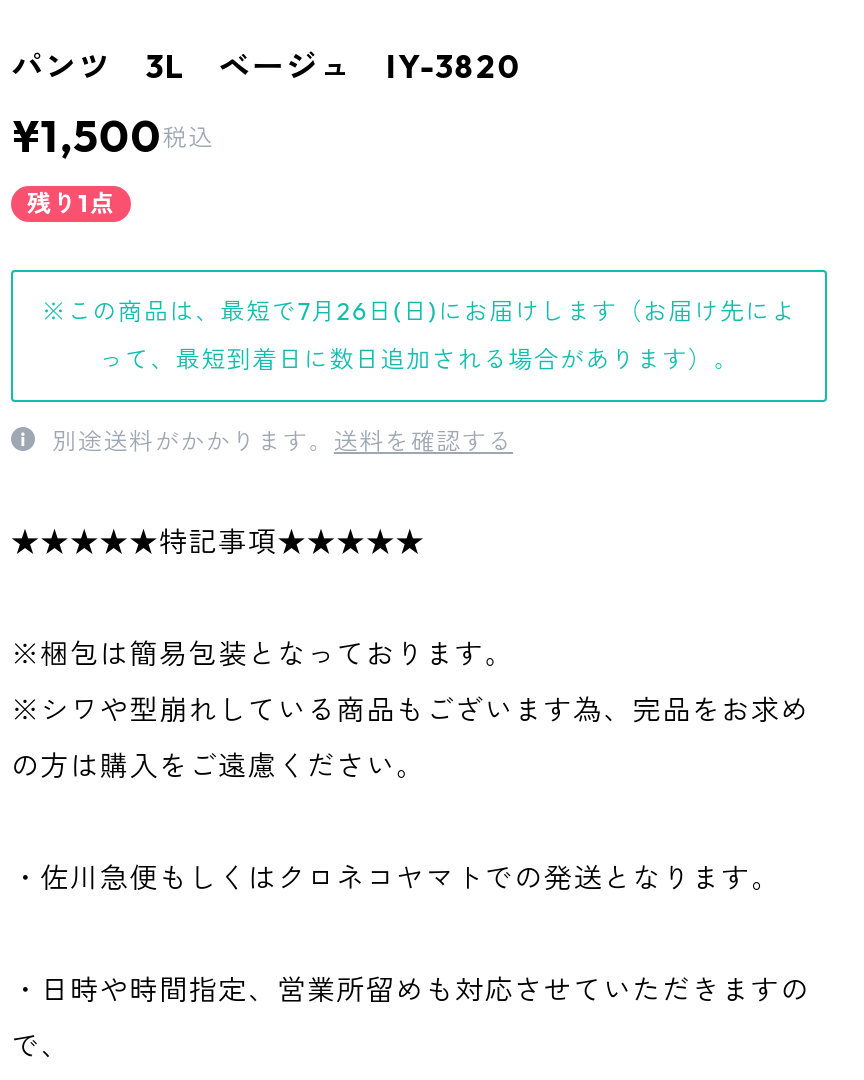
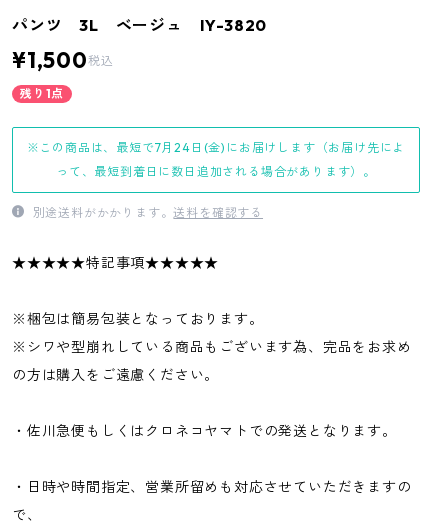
- ※この商品は、最短で7月26日(日)にお届けします（お届け先によ
+ ※この商品は、最短で7月24日(金)にお届けします（お届け先によ
